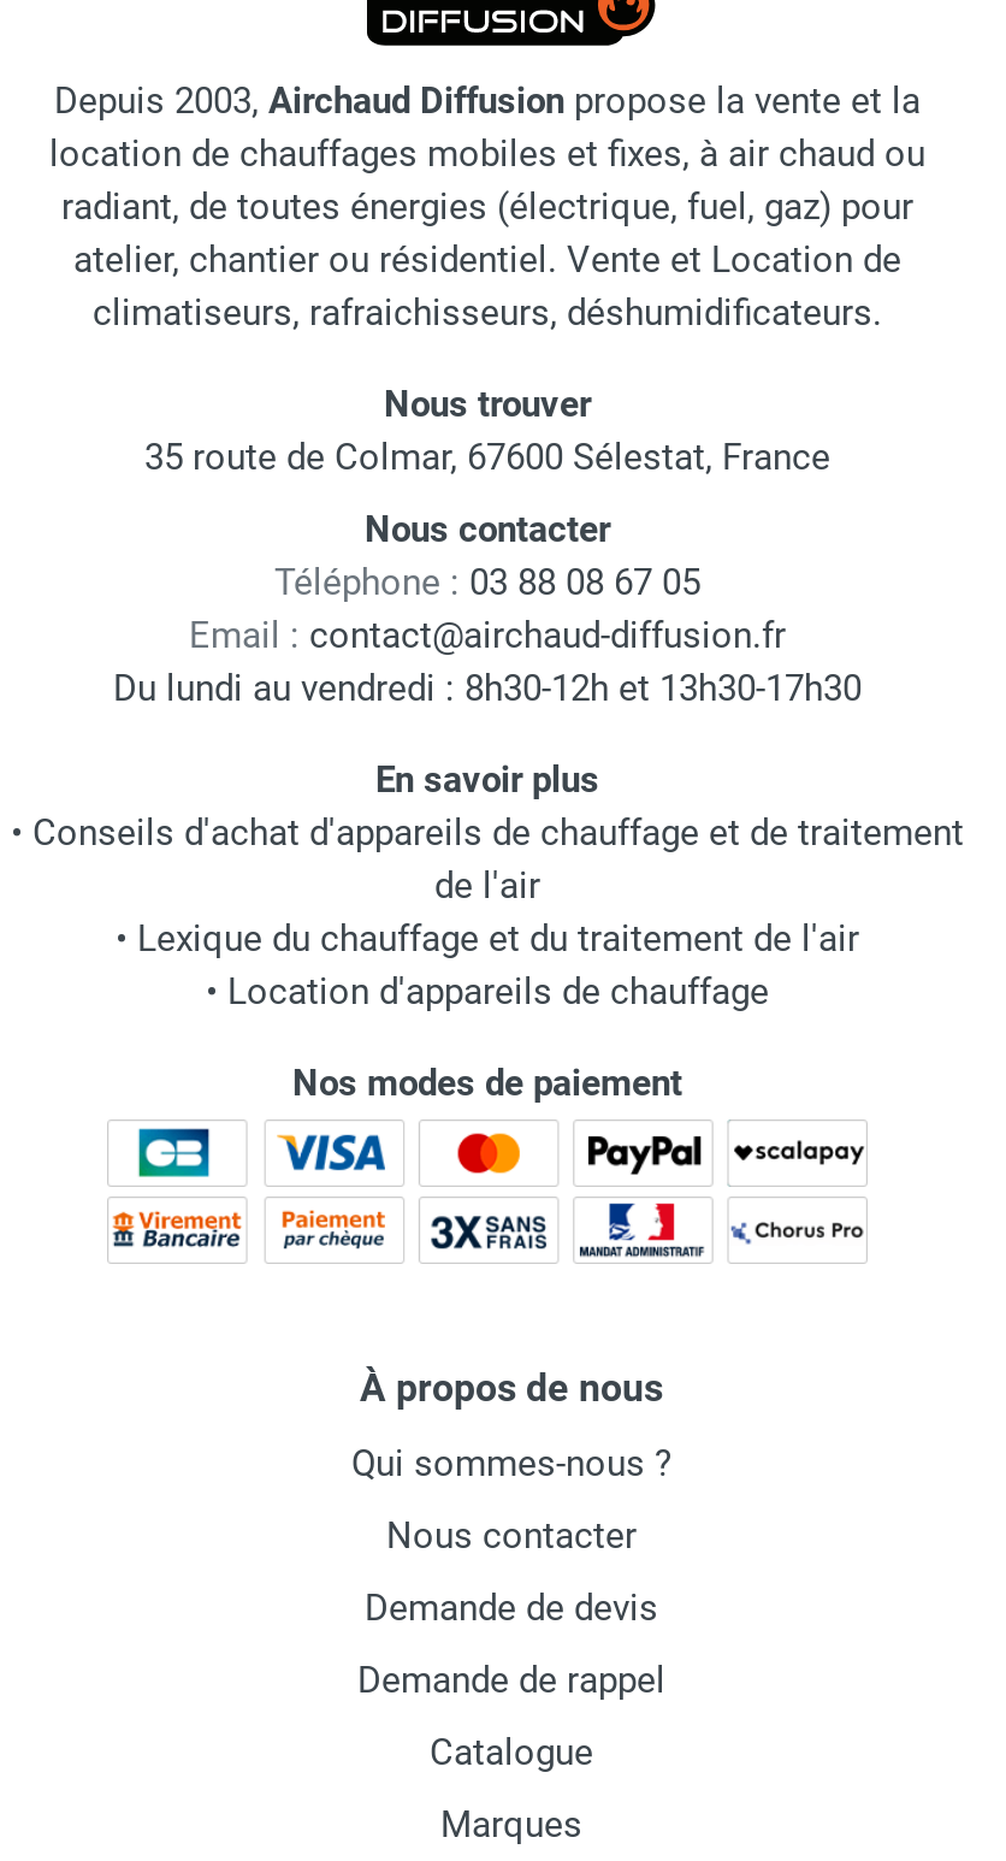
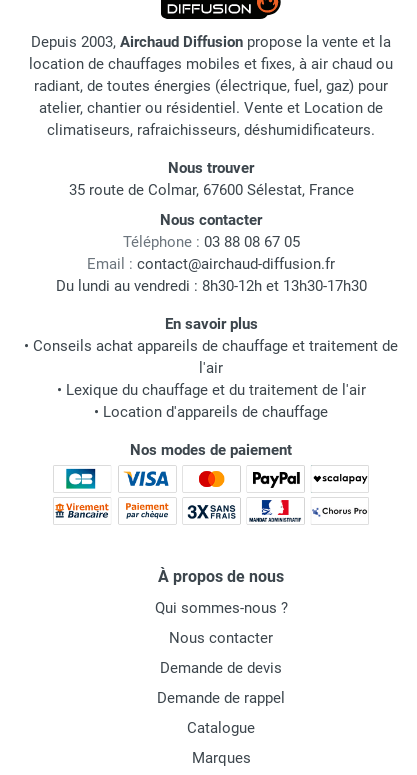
- • Conseils d'achat d'appareils de chauffage et de traitement
- de l'air
+ • Conseils achat appareils de chauffage et traitement de
+ l'air
